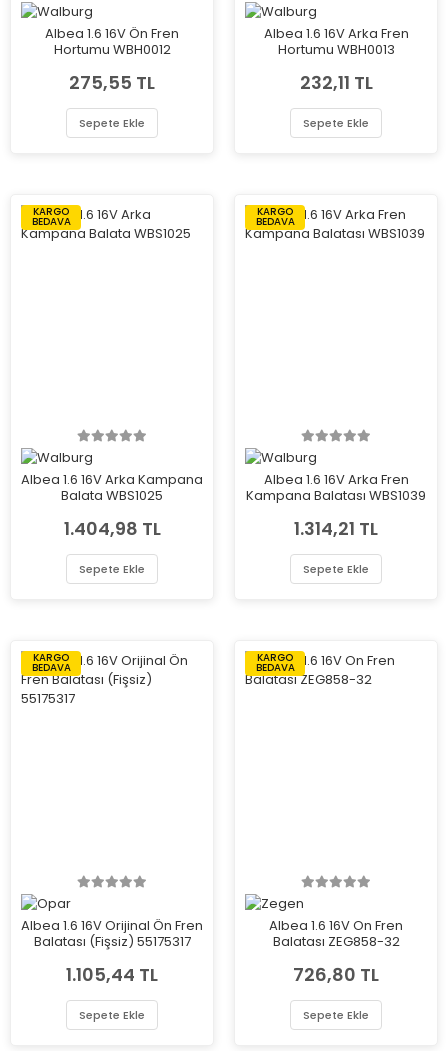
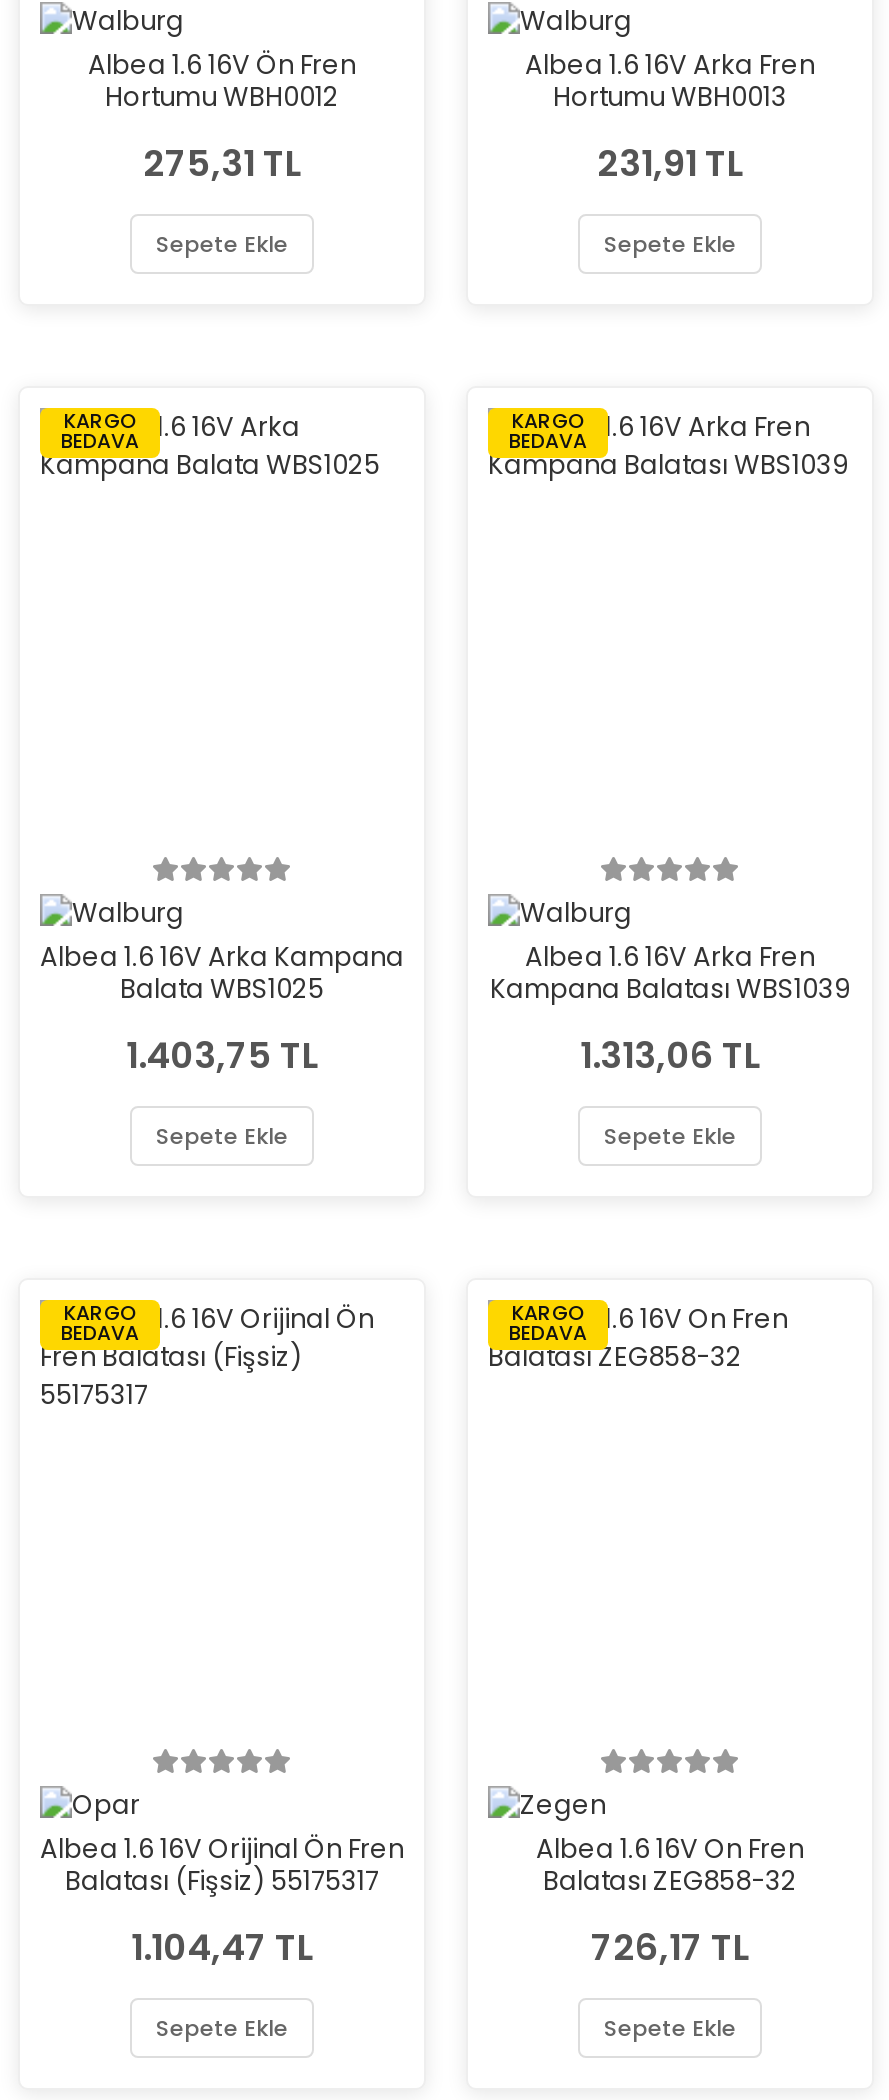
- 275,55 TL
+ 275,31 TL

- 232,11 TL
+ 231,91 TL

- 1.404,98 TL
+ 1.403,75 TL

- 1.314,21 TL
+ 1.313,06 TL

- 1.105,44 TL
+ 1.104,47 TL

- 726,80 TL
+ 726,17 TL
